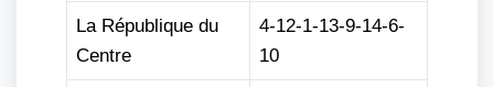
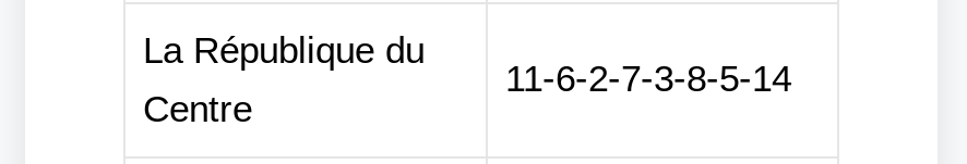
- 4-12-1-13-9-14-6-
- 10
+ 11-6-2-7-3-8-5-14
